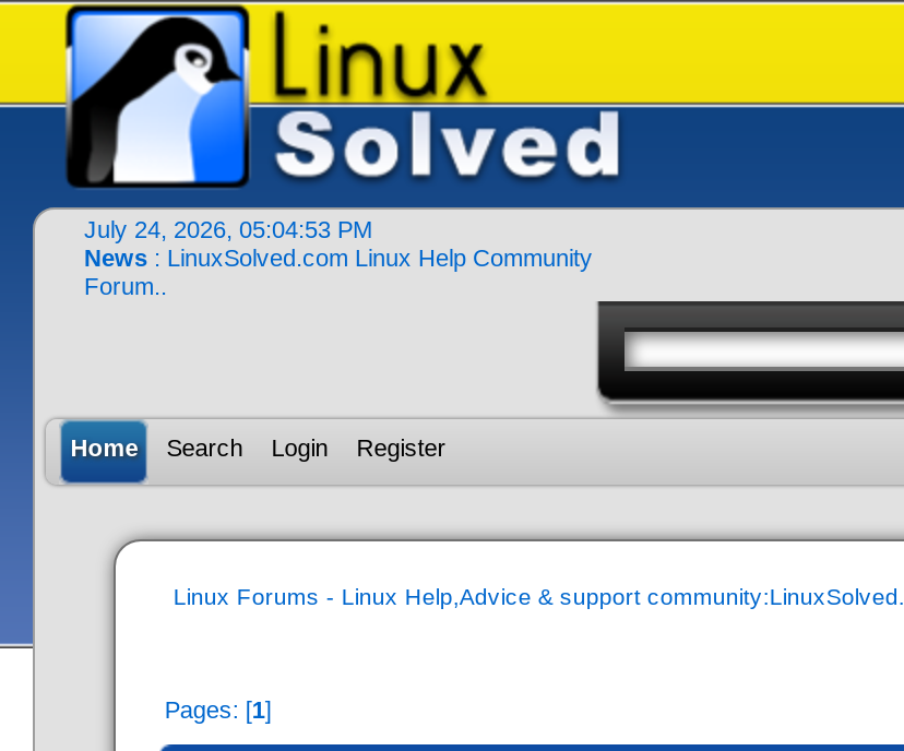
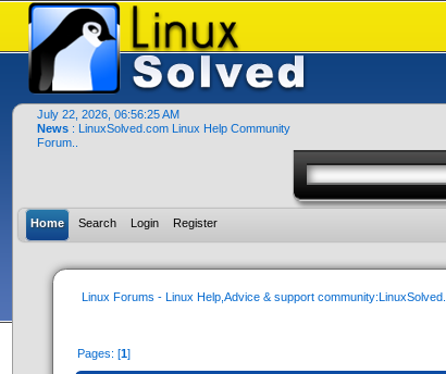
- July 24, 2026, 05:04:53 PM
+ July 22, 2026, 06:56:25 AM
